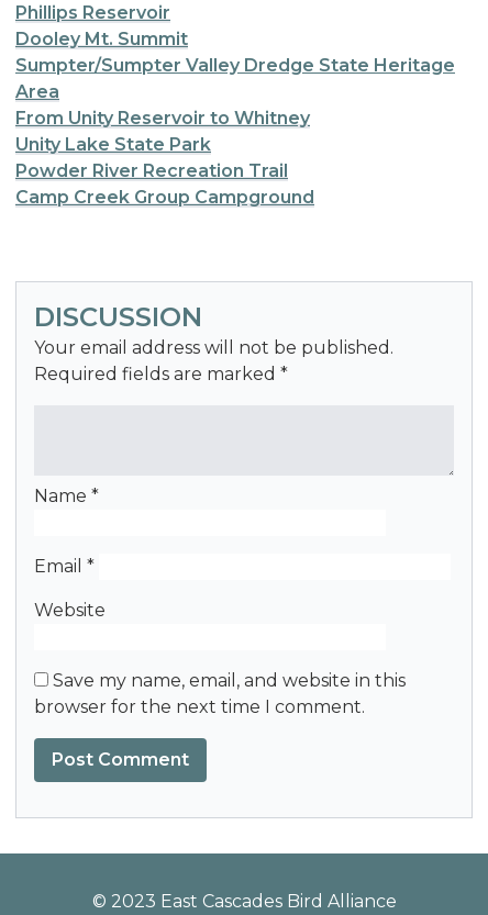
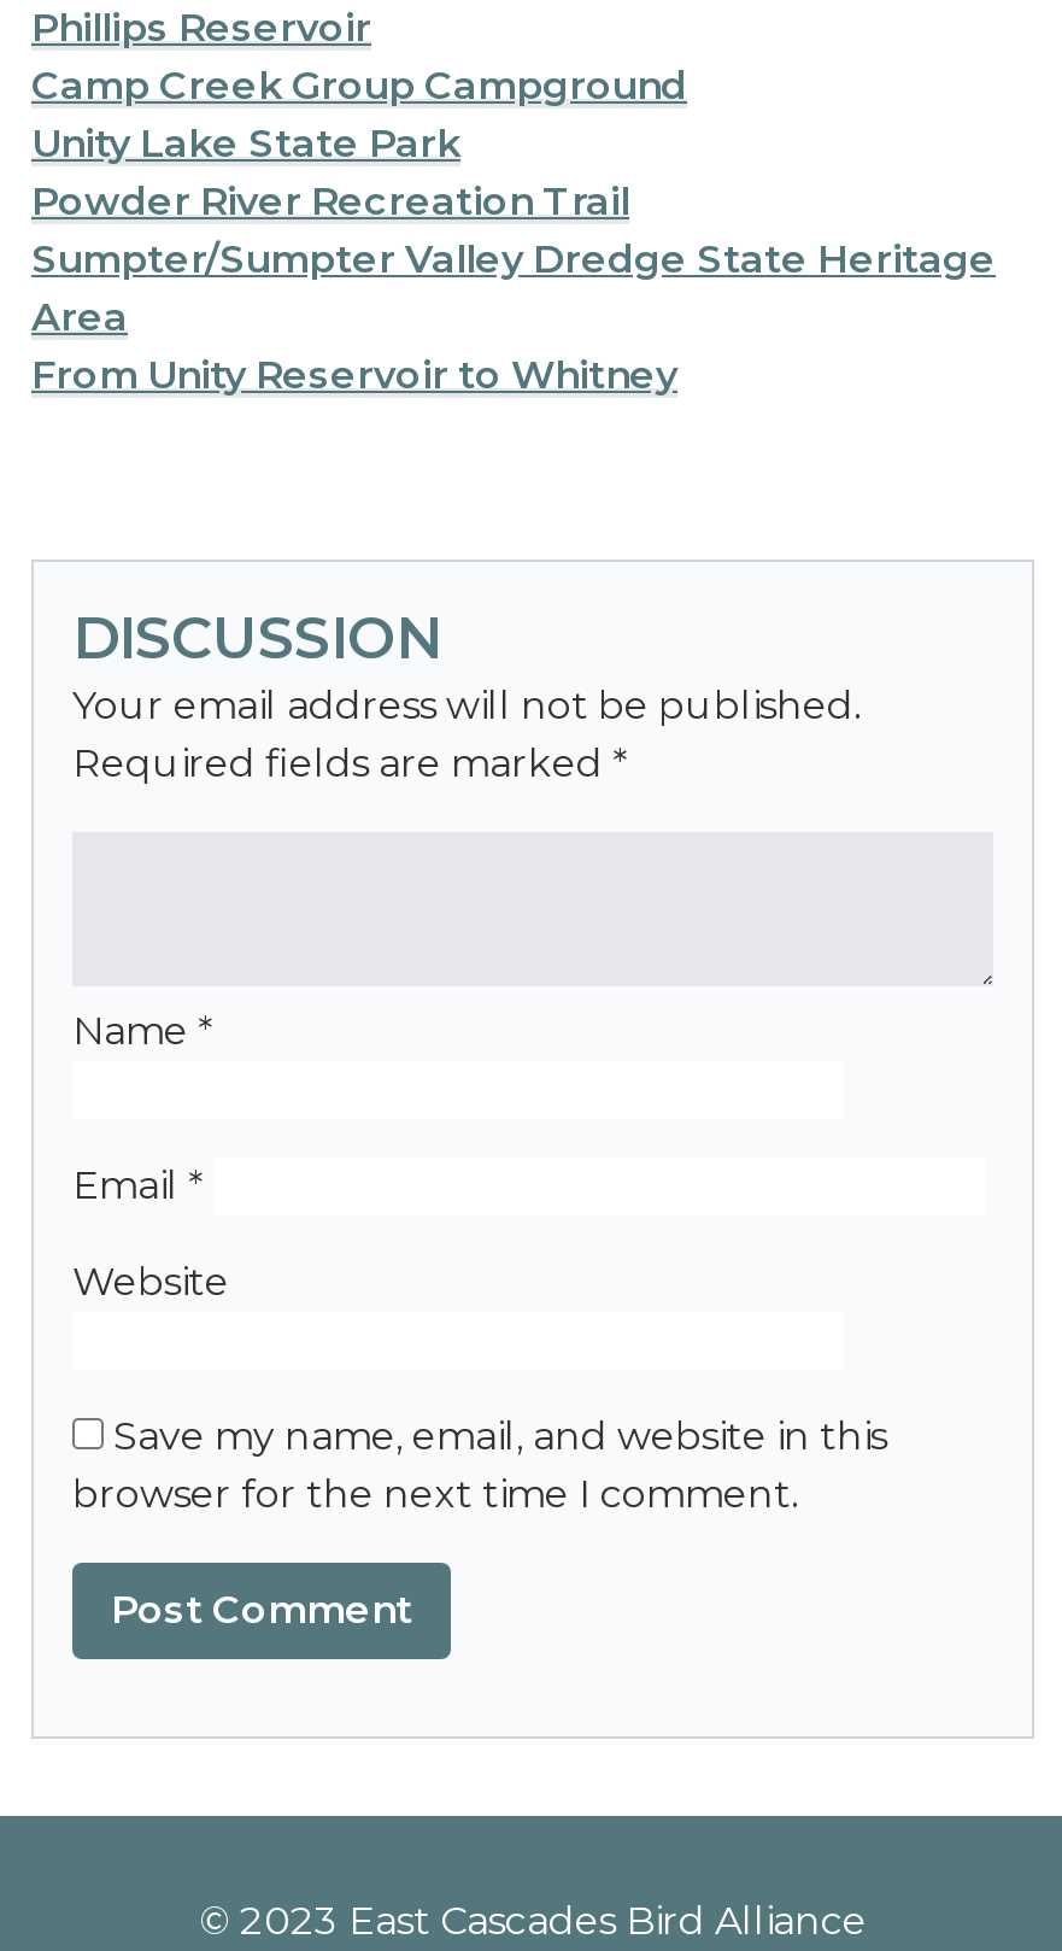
- Dooley Mt. Summit

moved down: Sumpter/Sumpter Valley Dredge State Heritage | Area | From Unity Reservoir to Whitney

moved up: Unity Lake State Park | Powder River Recreation Trail | Camp Creek Group Campground
